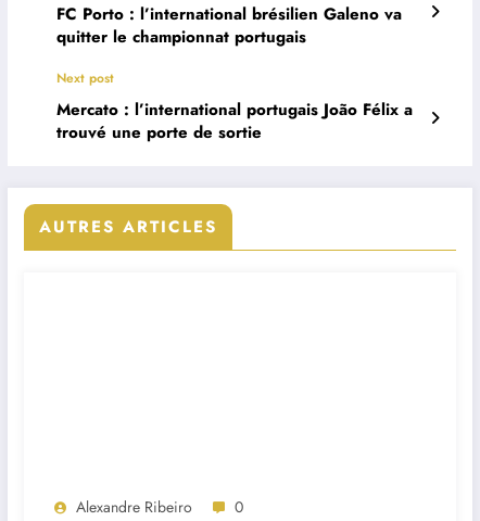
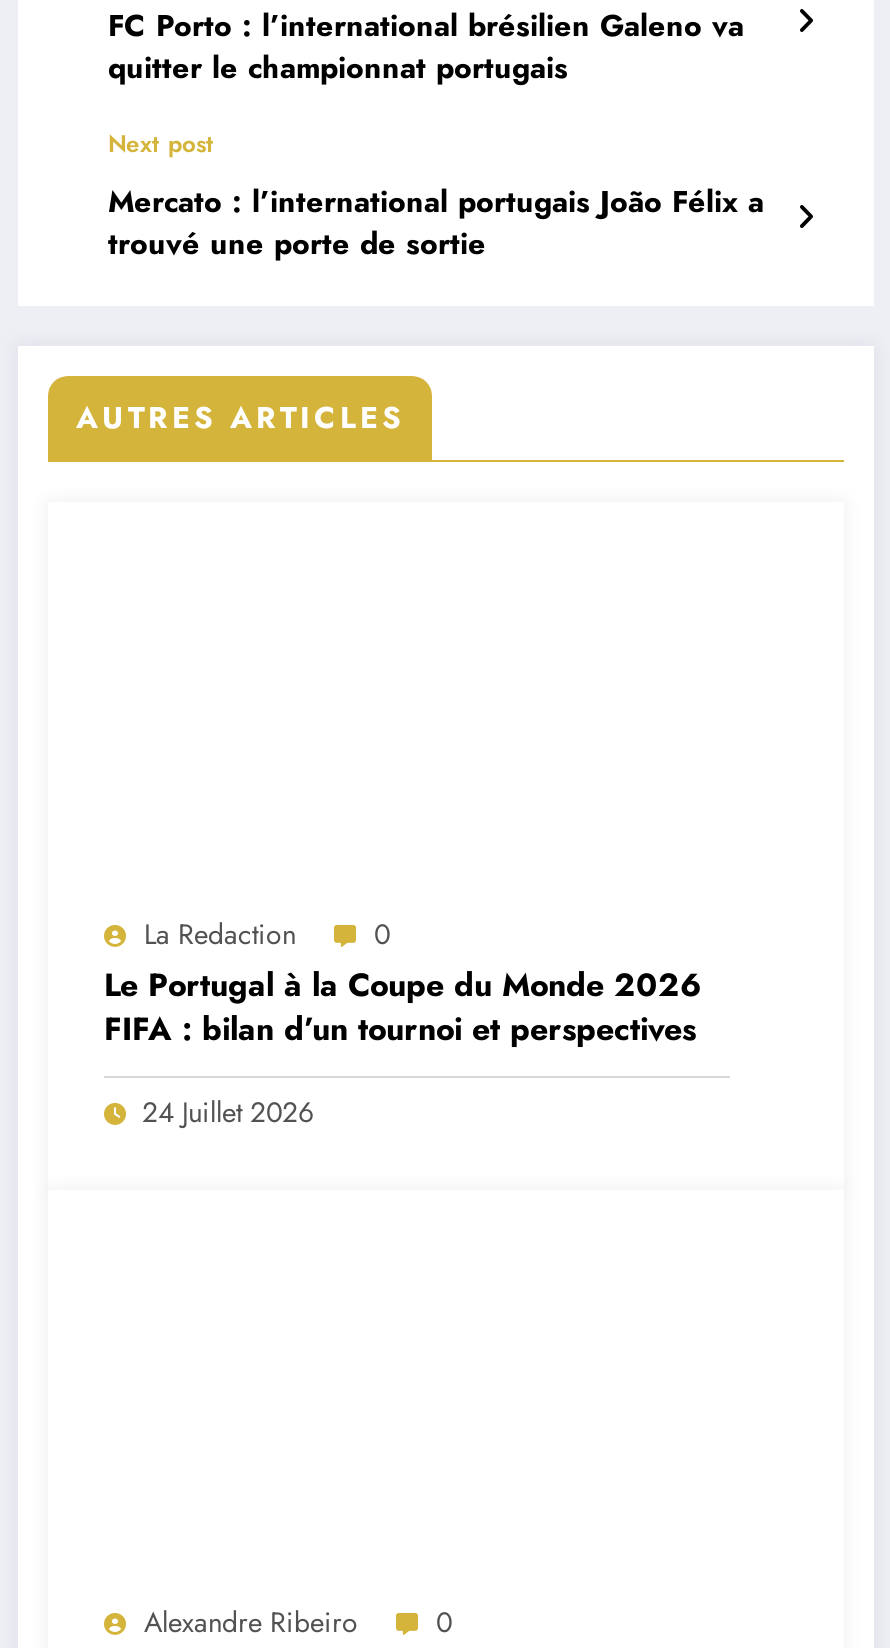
+ La Redaction
+ 0
+ Le Portugal à la Coupe du Monde 2026
+ FIFA : bilan d’un tournoi et perspectives
+ 24 Juillet 2026
